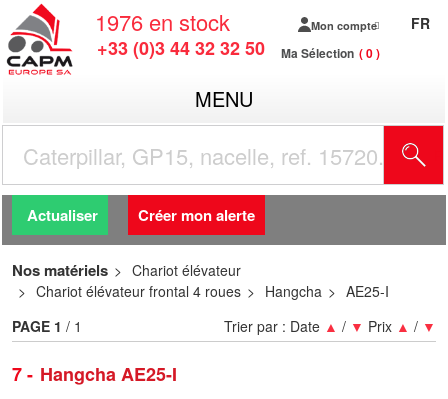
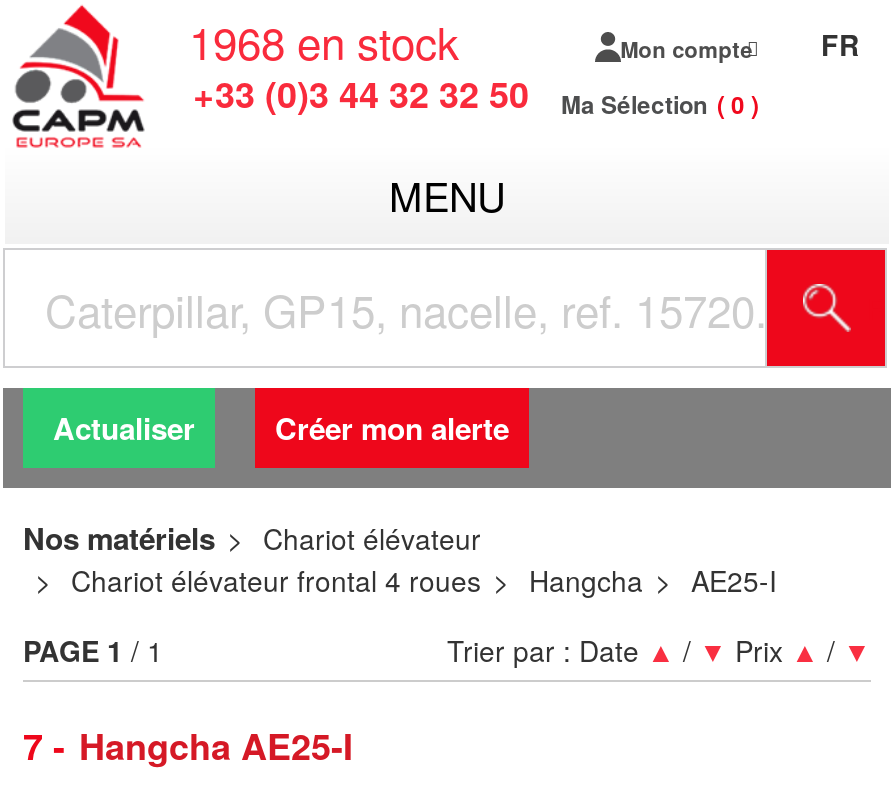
- 1976 en stock
+ 1968 en stock
